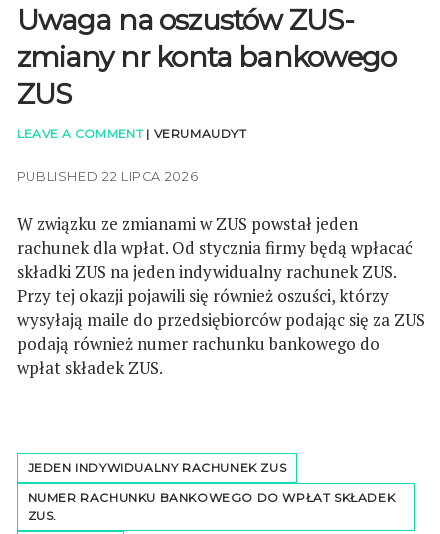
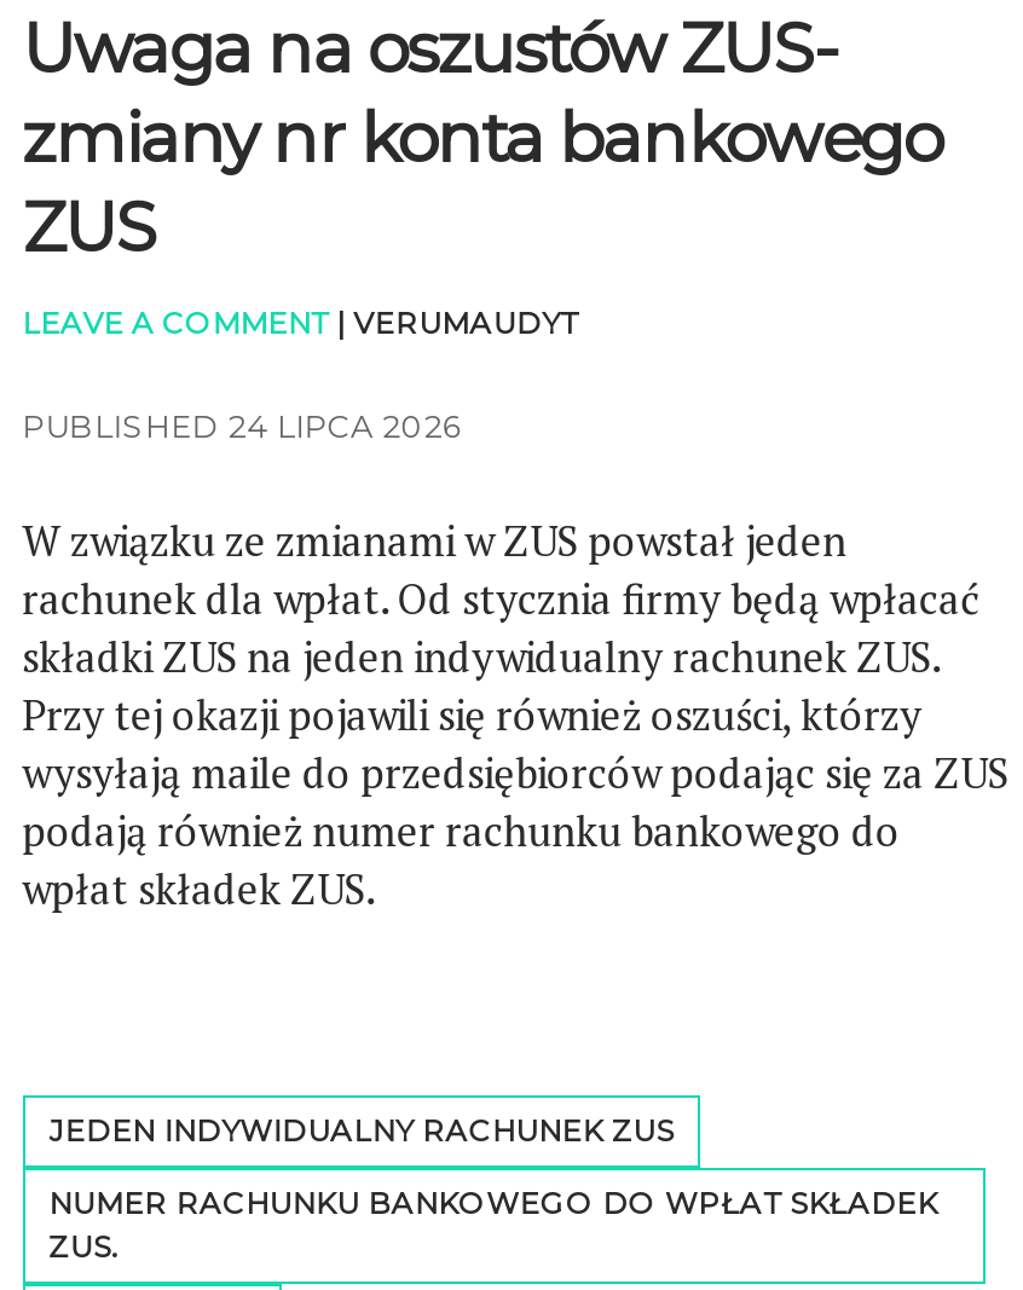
- PUBLISHED 22 LIPCA 2026
+ PUBLISHED 24 LIPCA 2026
